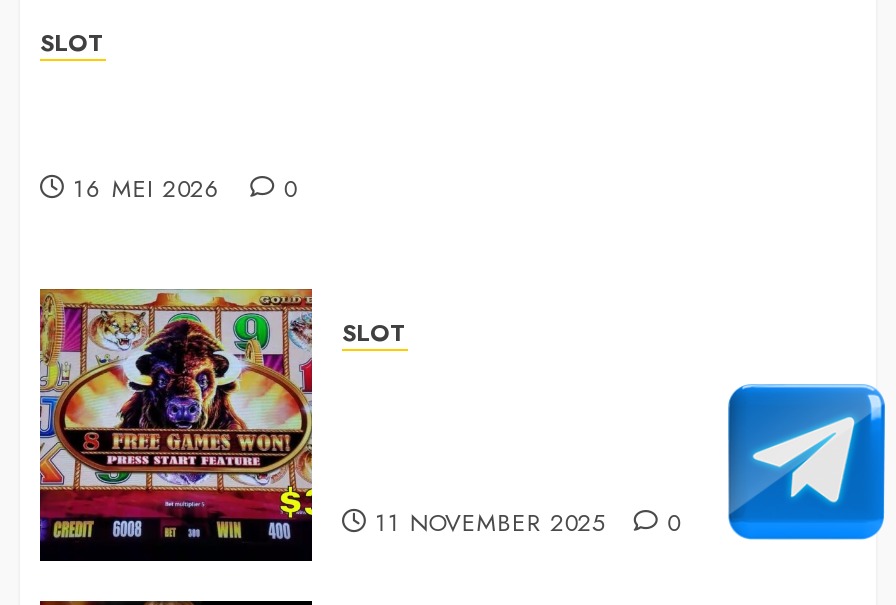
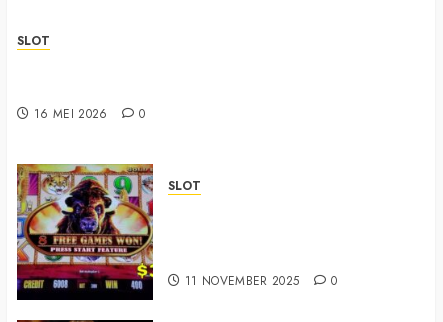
- [image]
